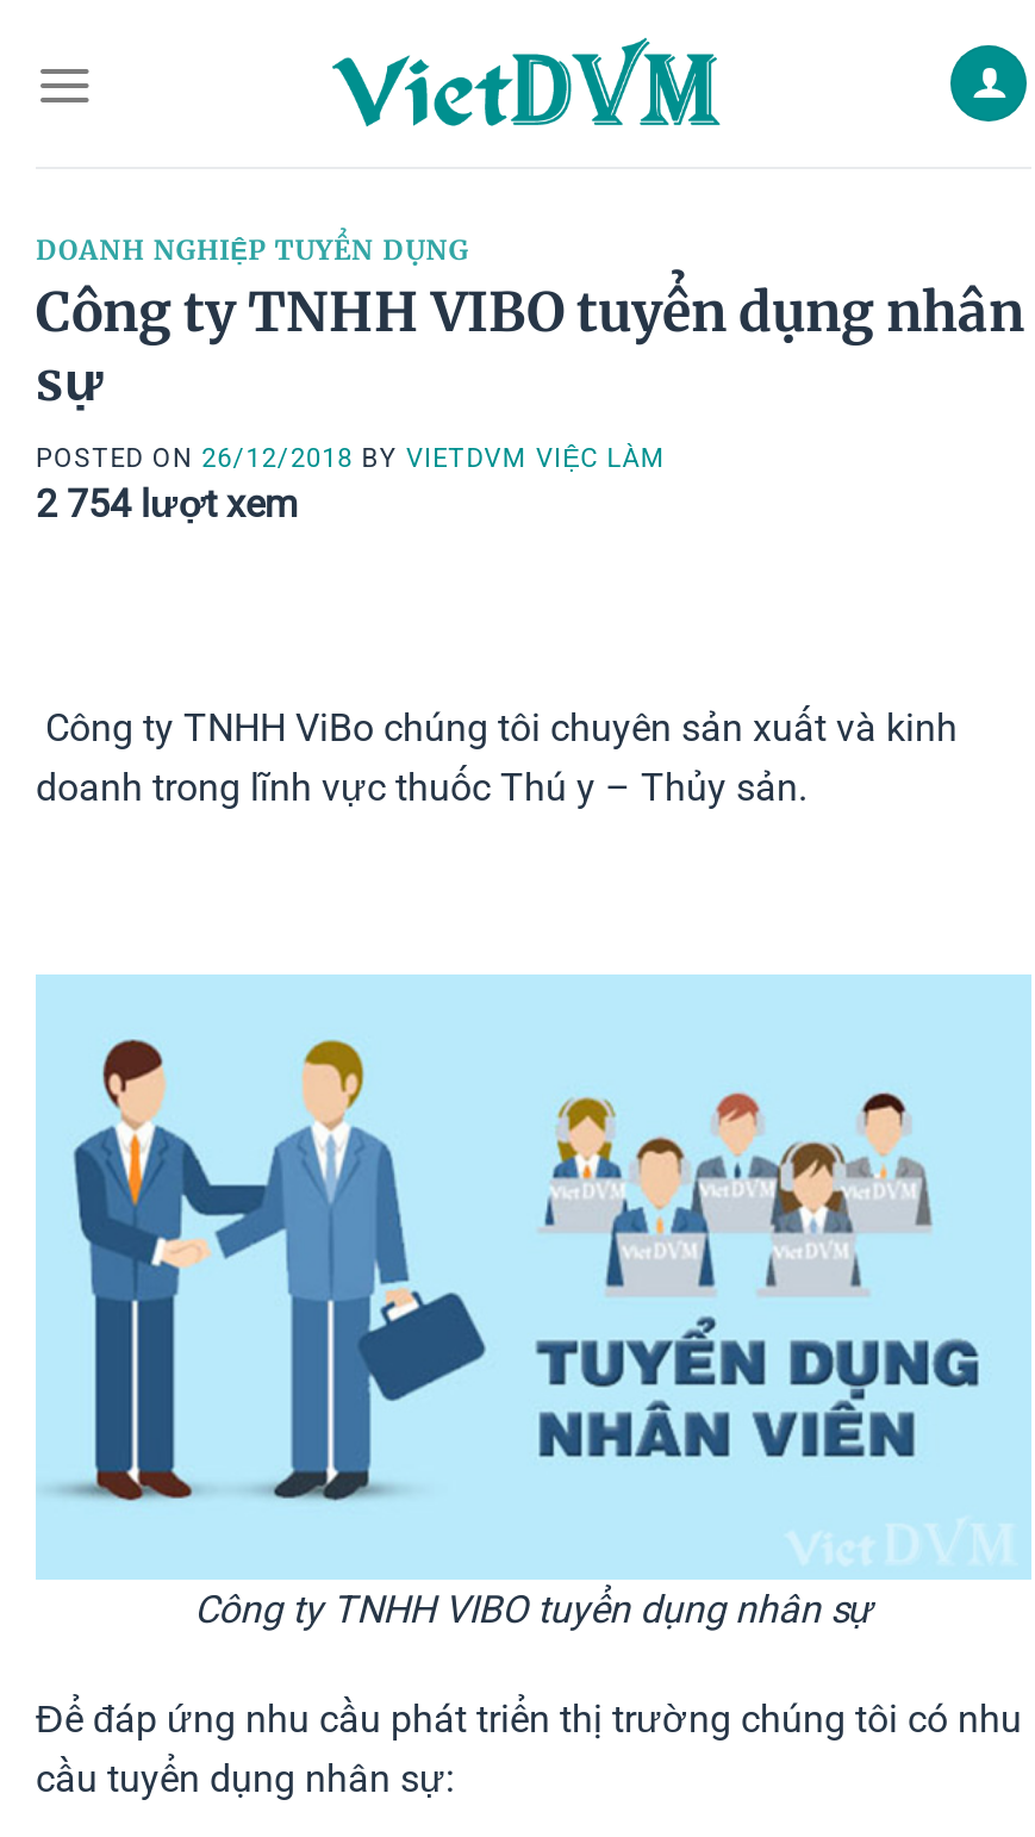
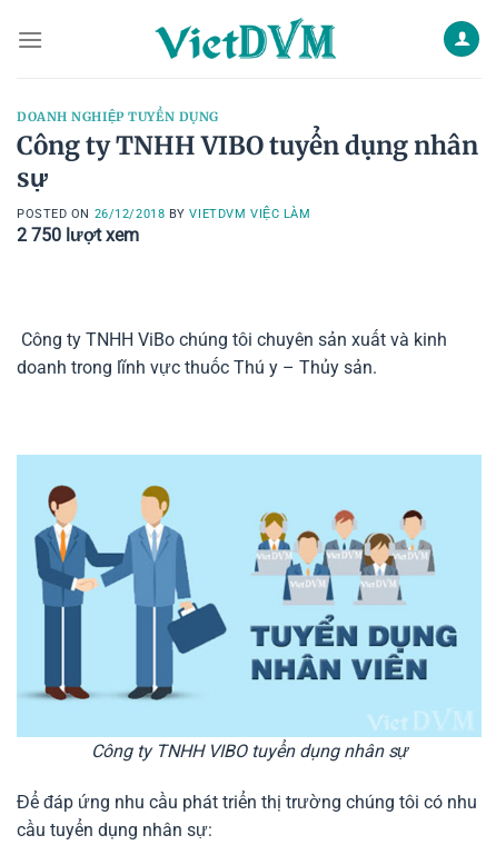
- 2 754 lượt xem
+ 2 750 lượt xem
